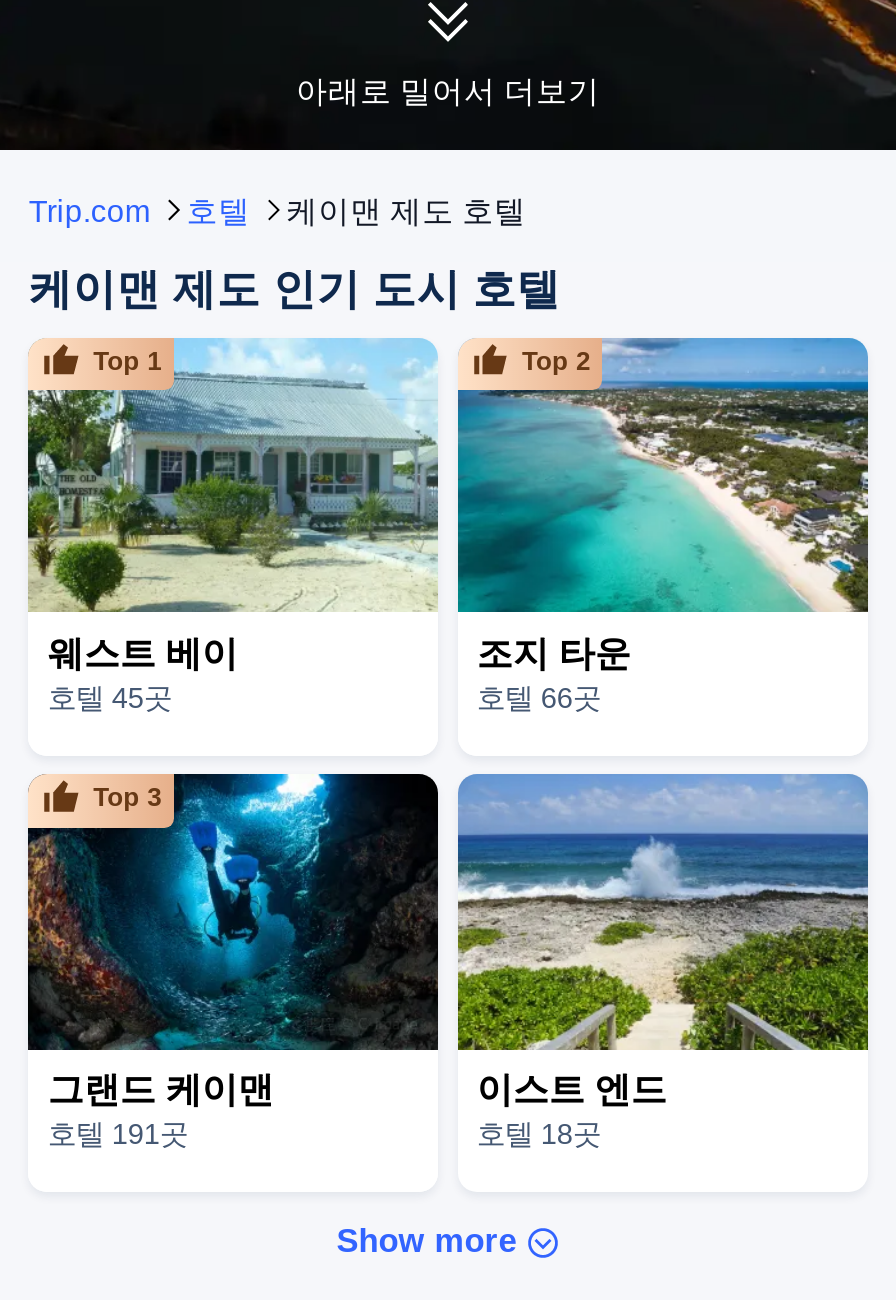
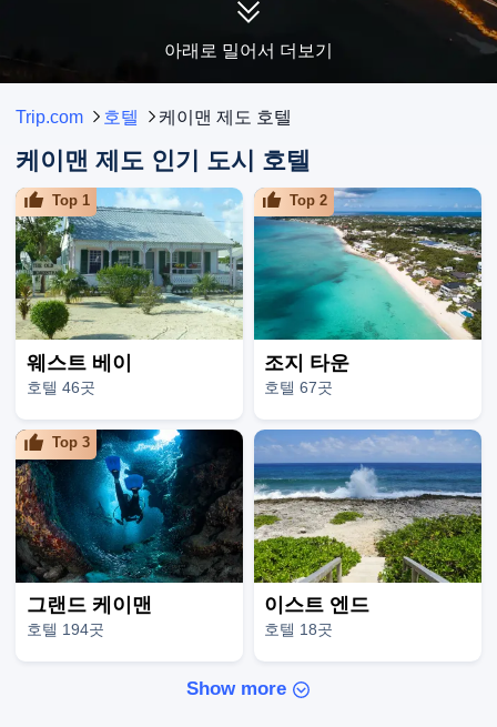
- 호텔 45곳
+ 호텔 46곳

- 호텔 66곳
+ 호텔 67곳

- 호텔 191곳
+ 호텔 194곳
